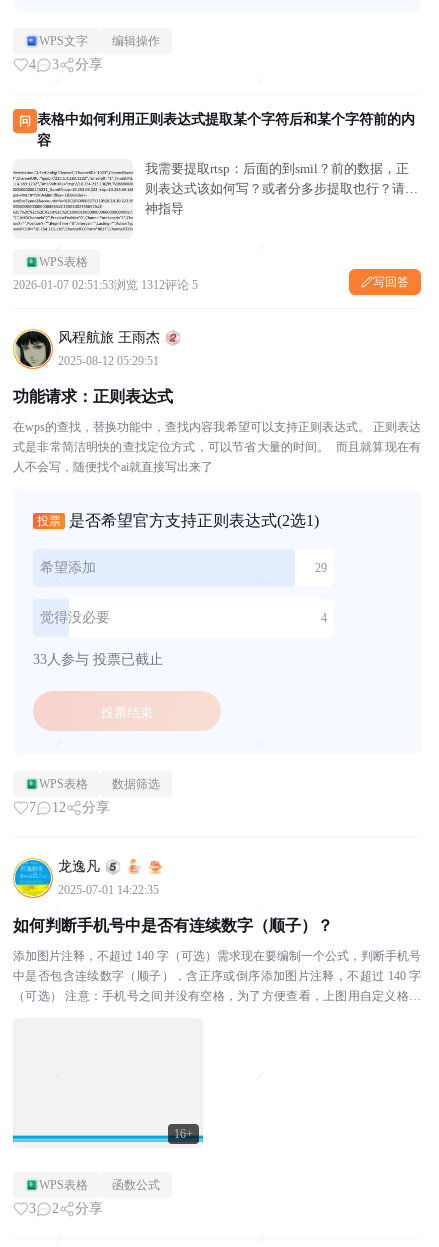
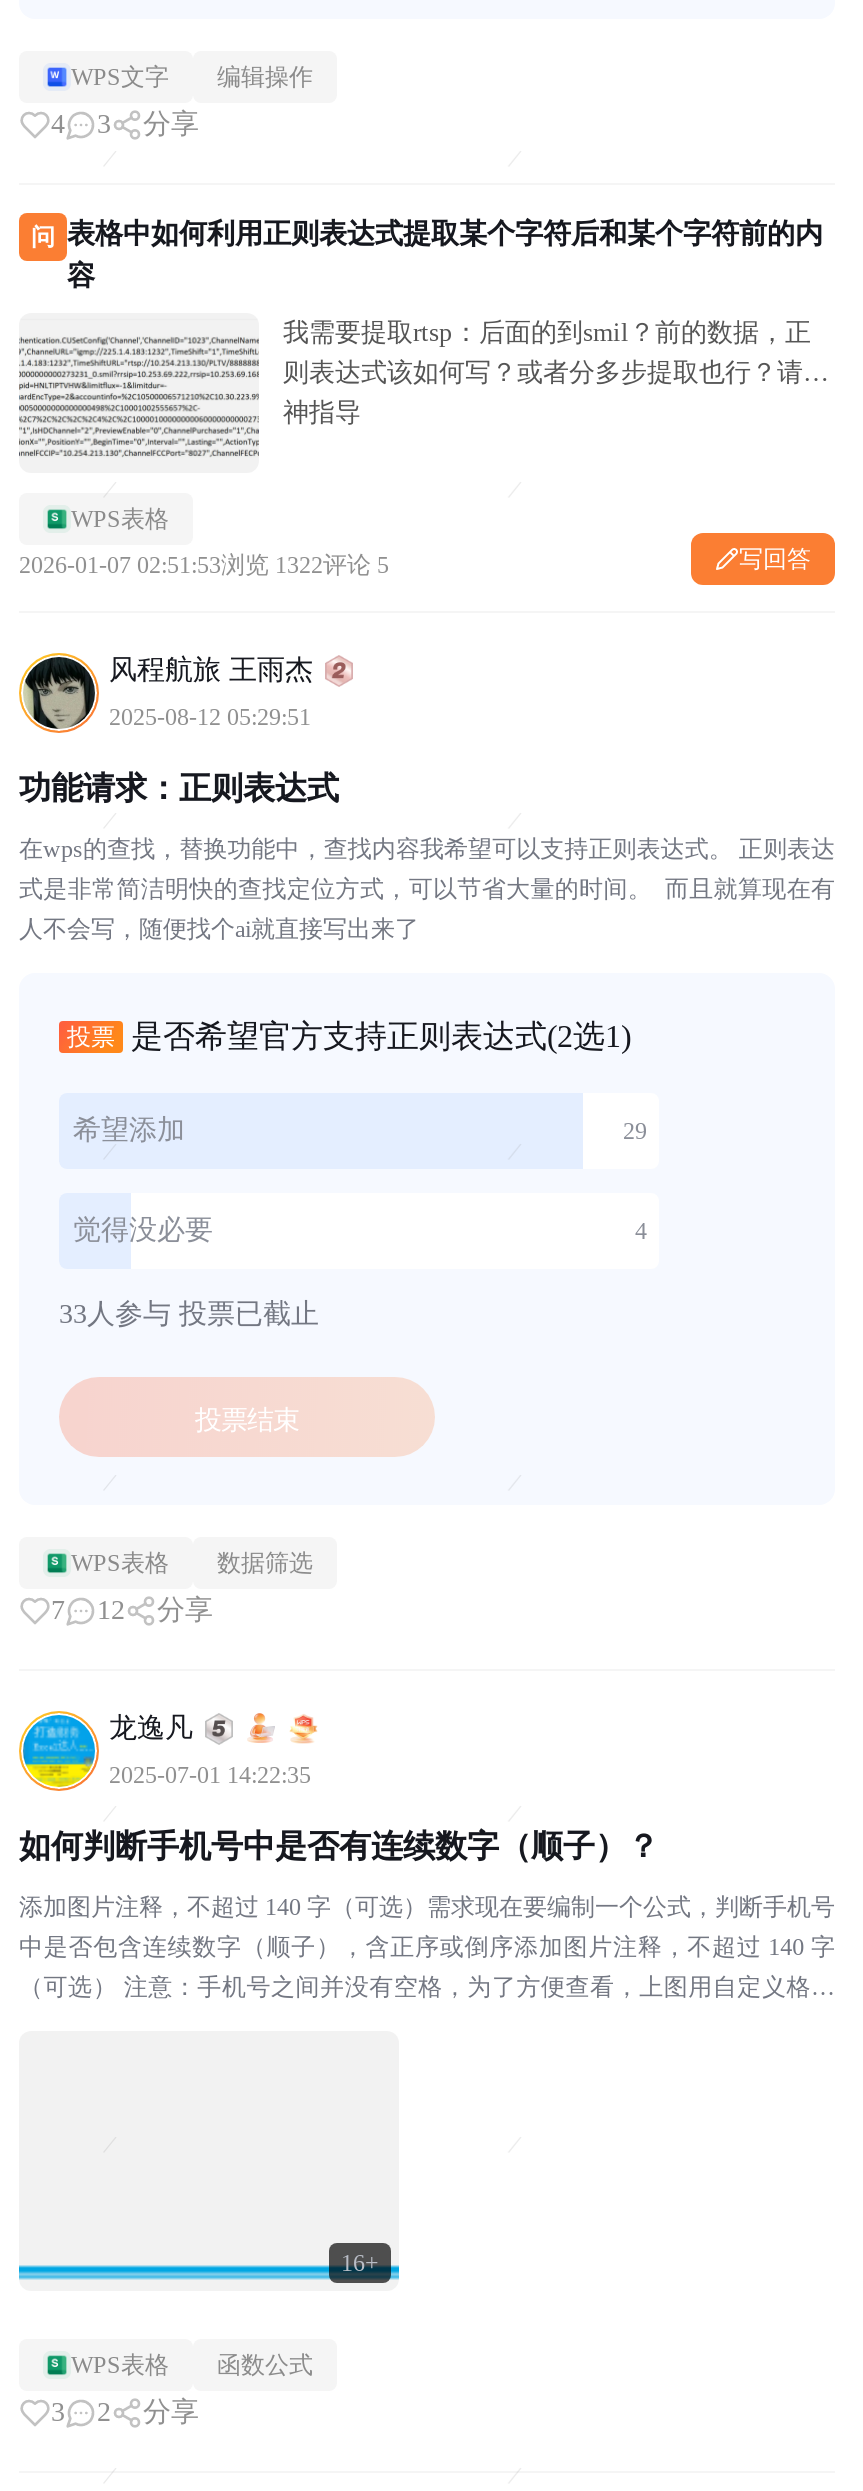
- 2026-01-07 02:51:53浏览 1312评论 5
+ 2026-01-07 02:51:53浏览 1322评论 5
